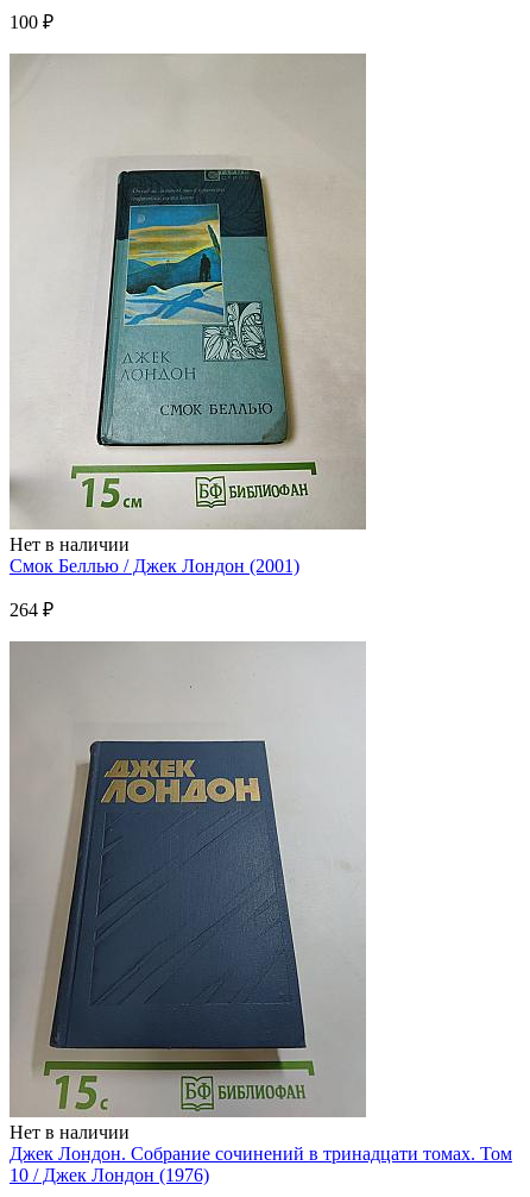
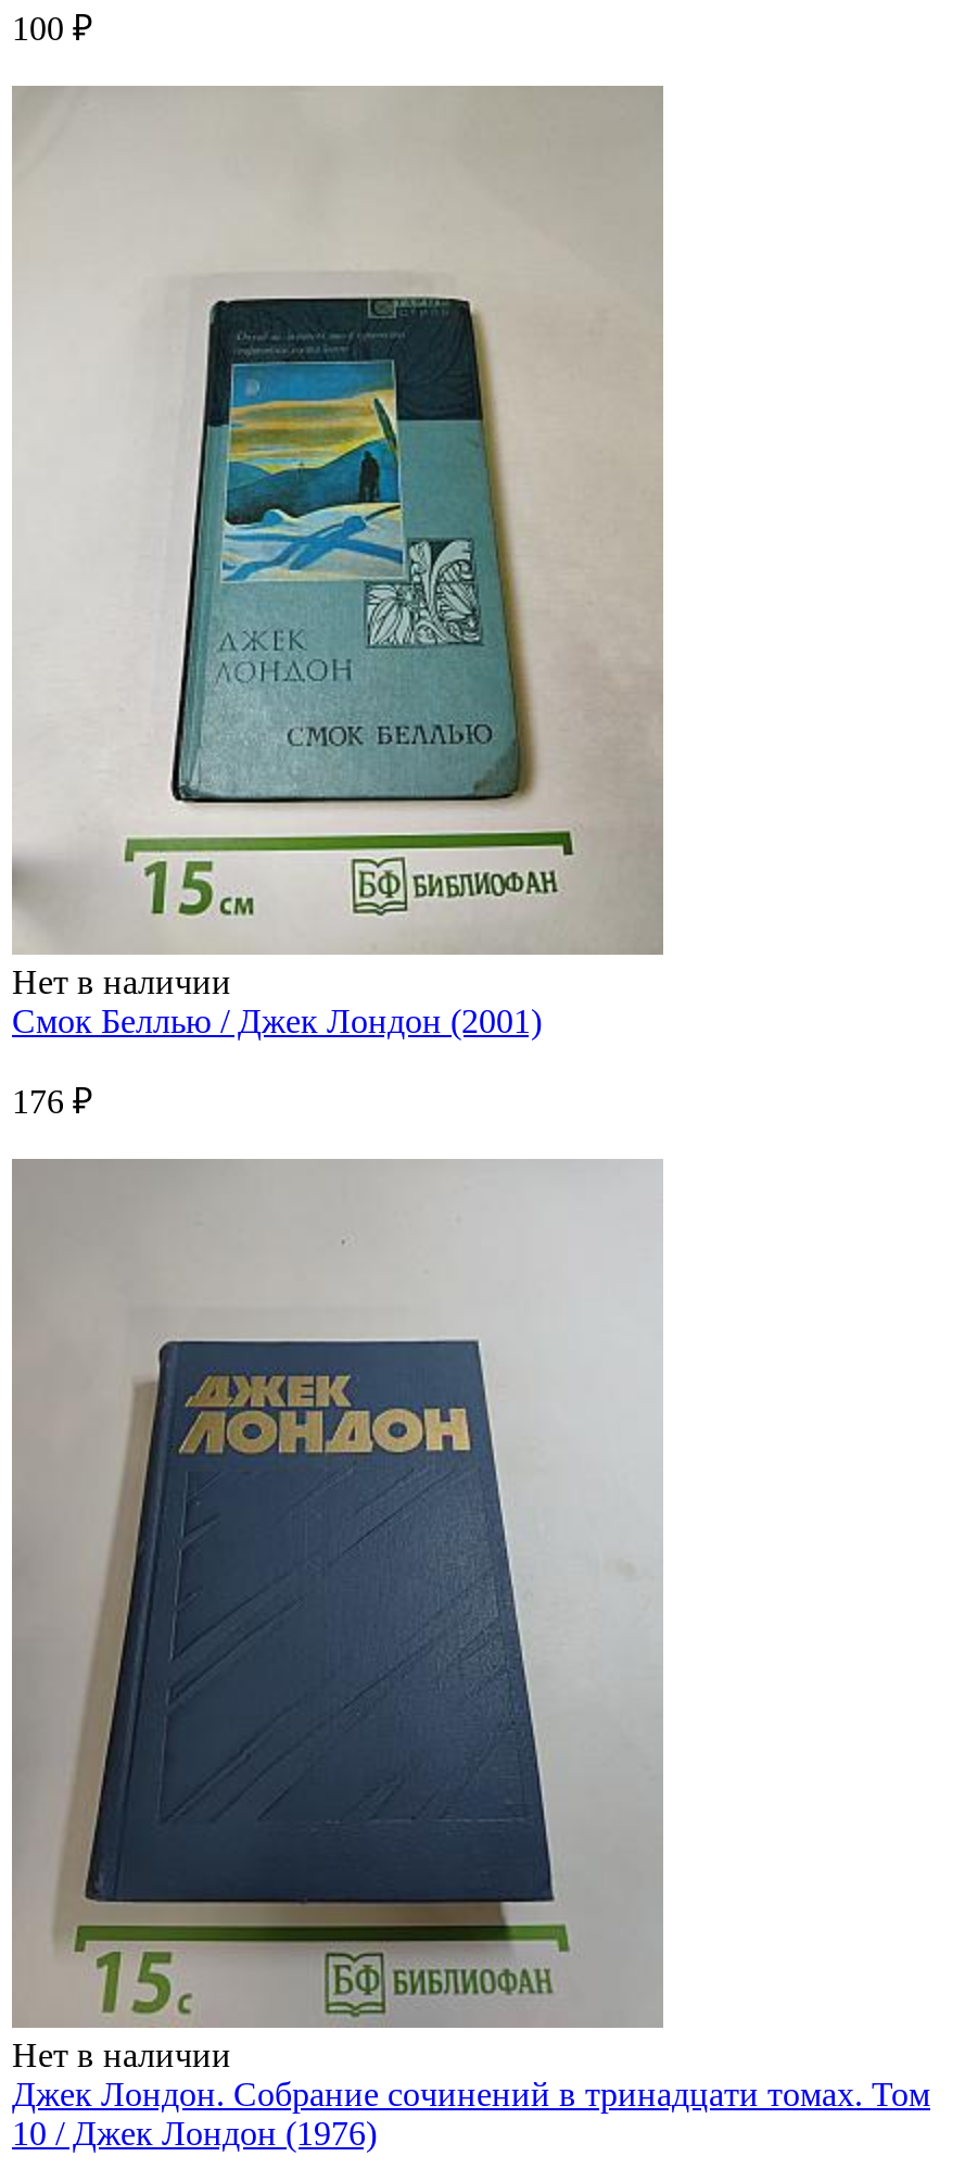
- 264 ₽
+ 176 ₽
